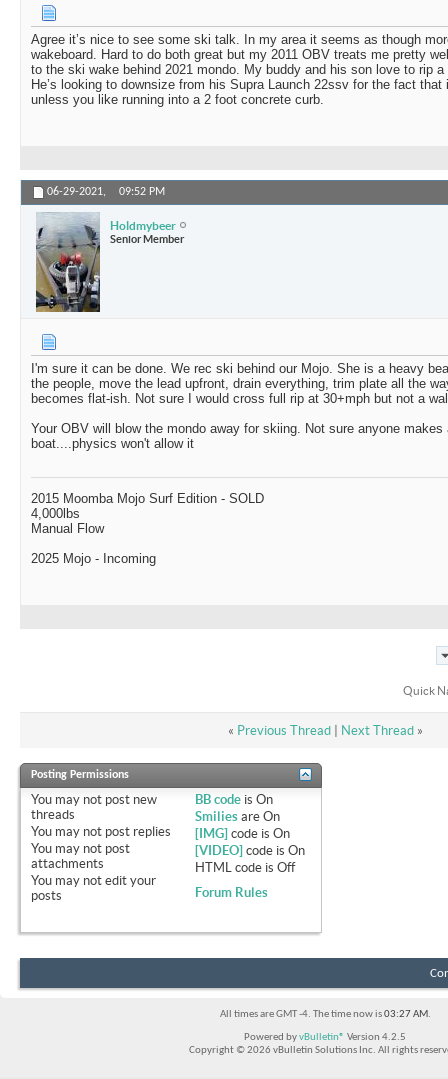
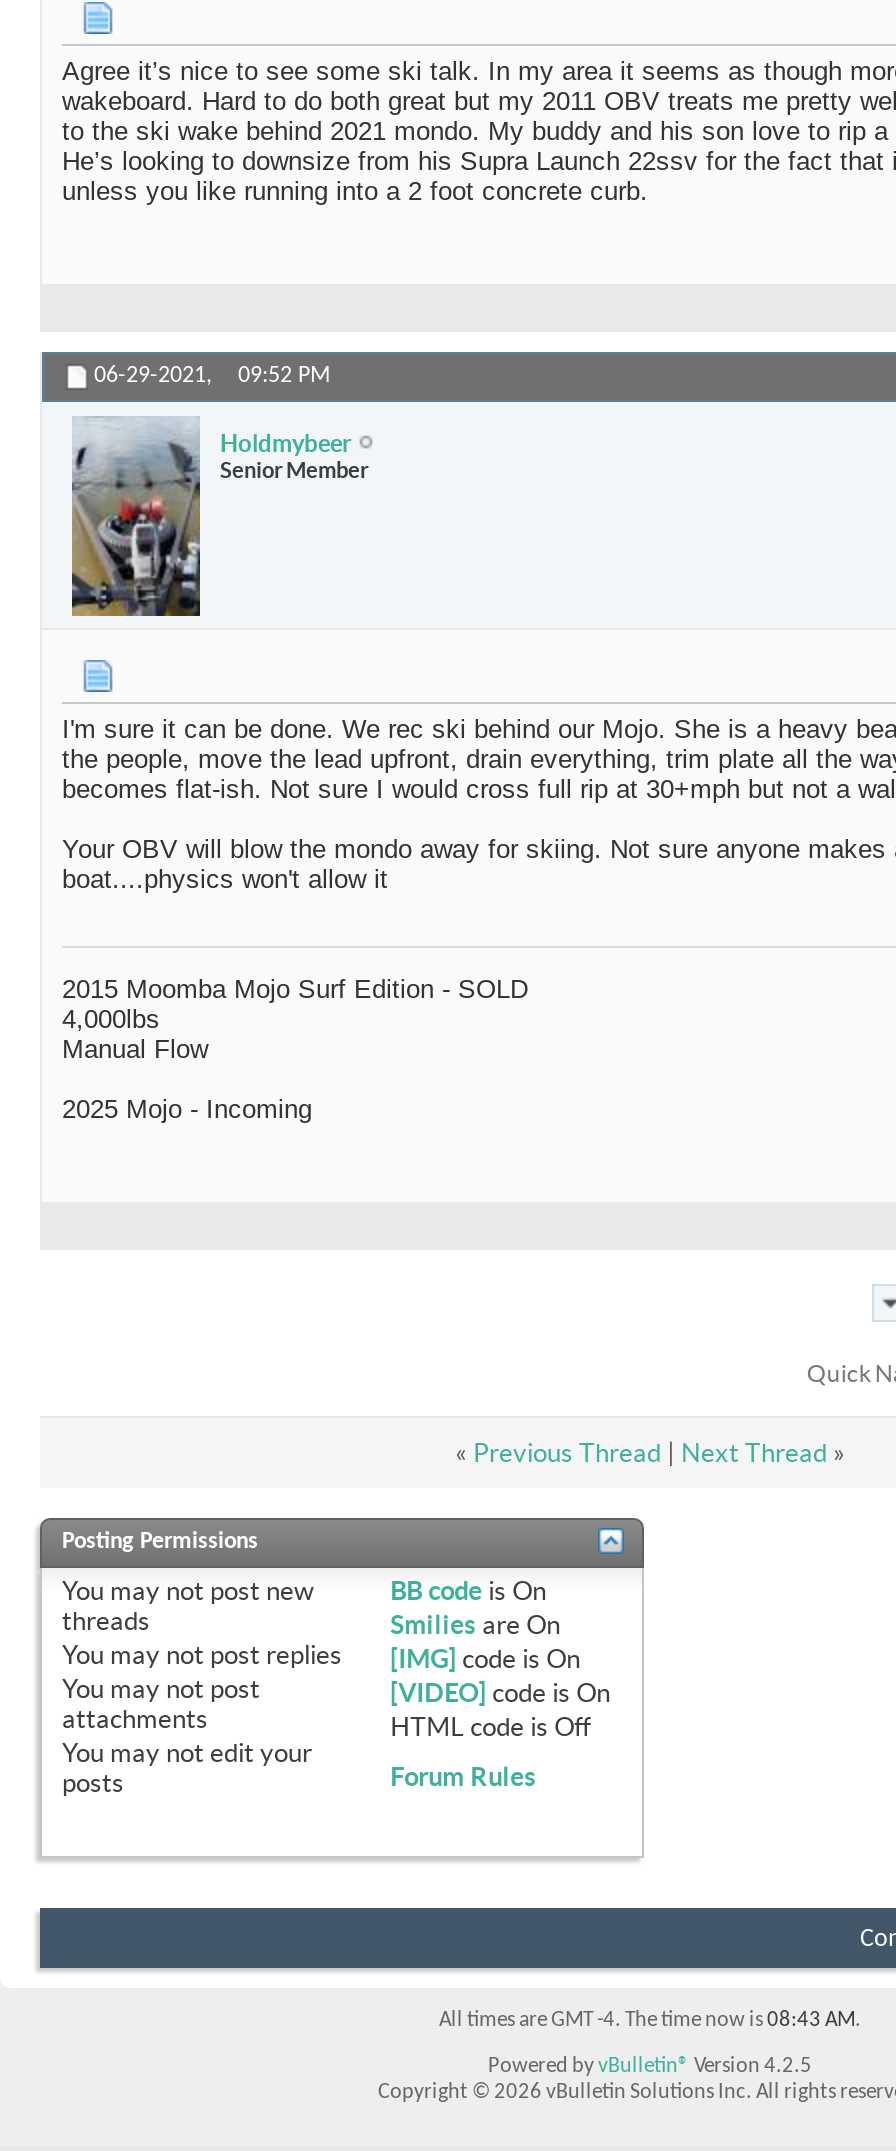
- All times are GMT -4. The time now is 03:27 AM.
+ All times are GMT -4. The time now is 08:43 AM.
